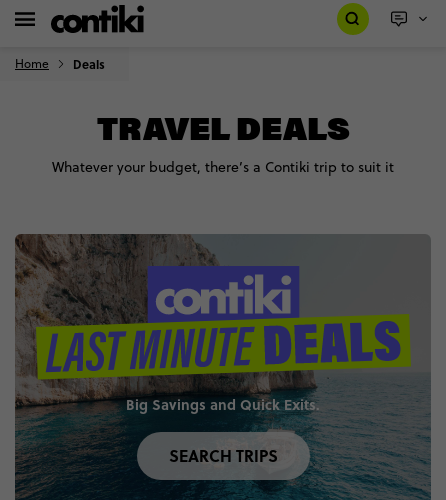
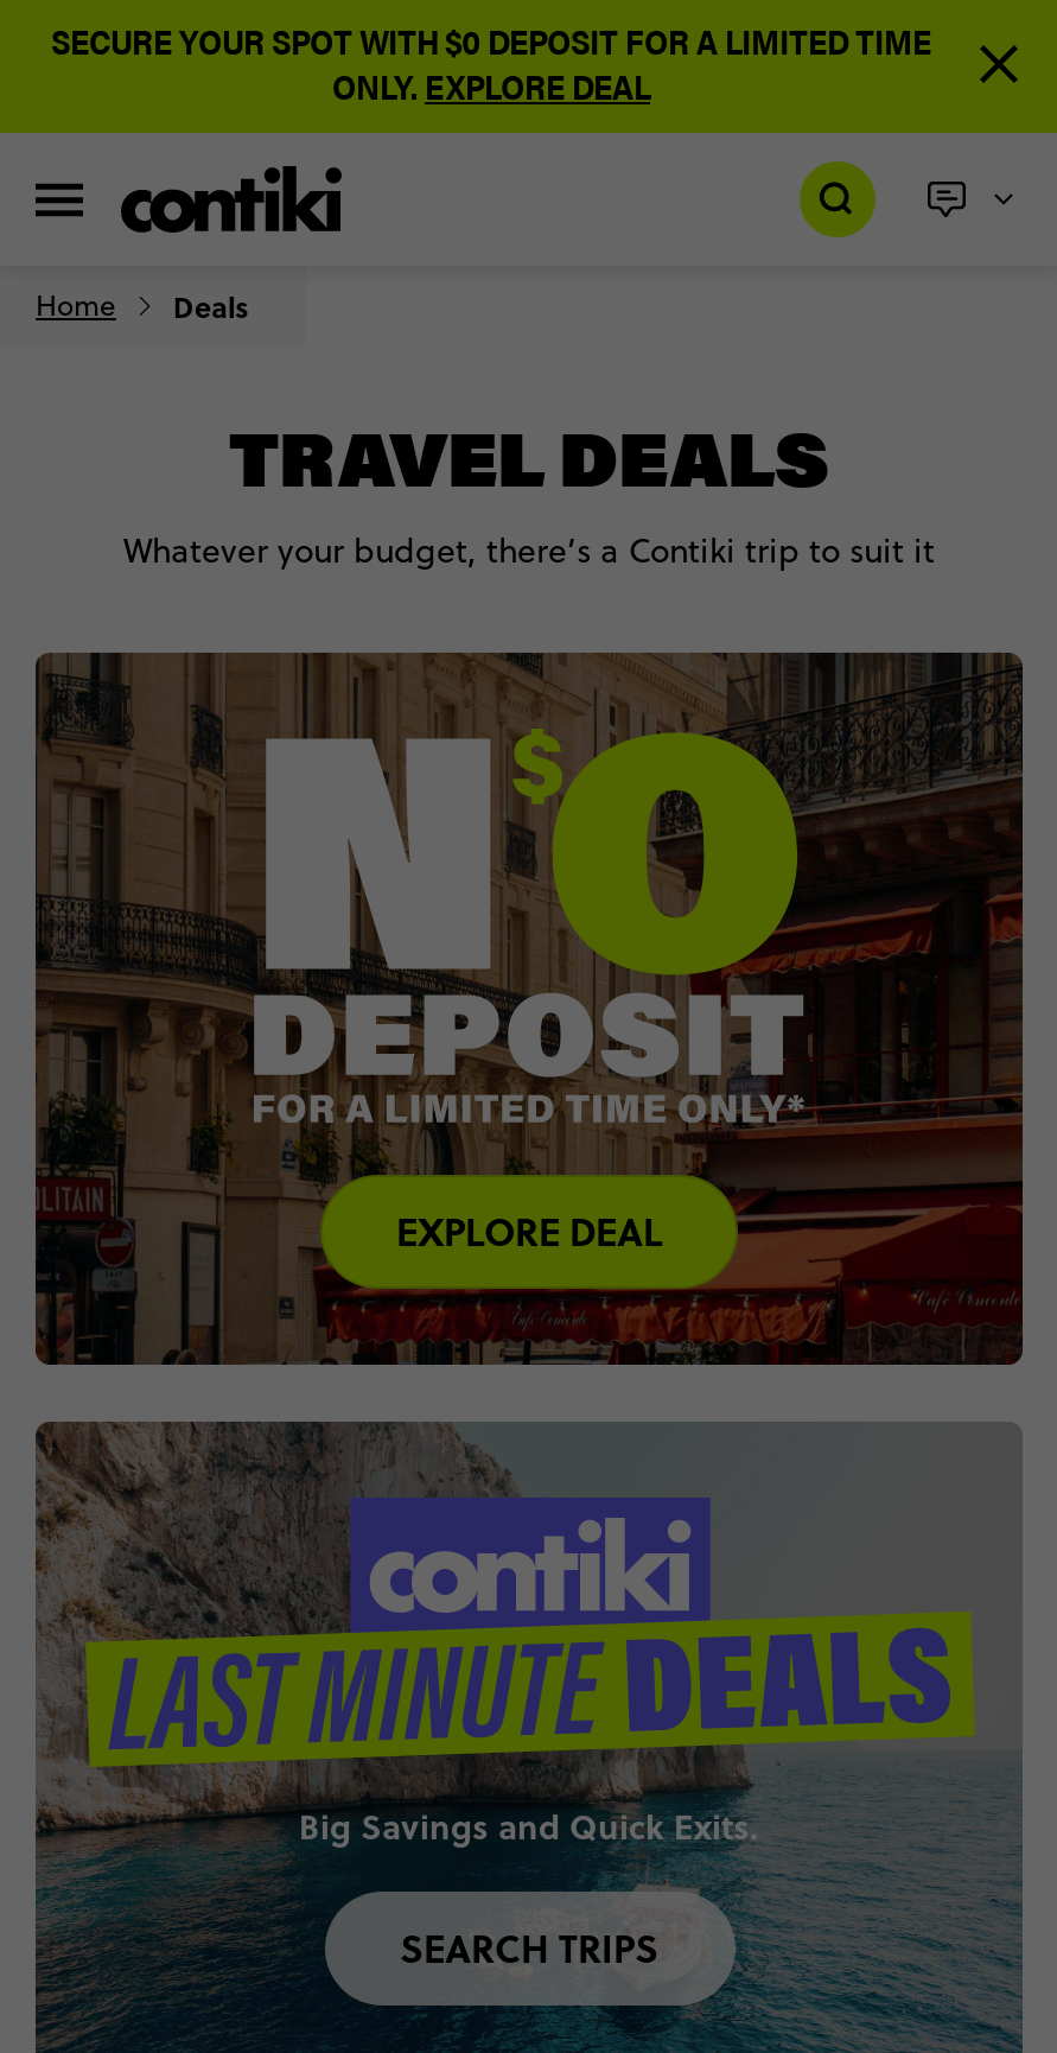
+ SECURE YOUR SPOT WITH $0 DEPOSIT FOR A LIMITED TIME
+ ONLY. EXPLORE DEAL

+ [image]
+ EXPLORE DEAL
